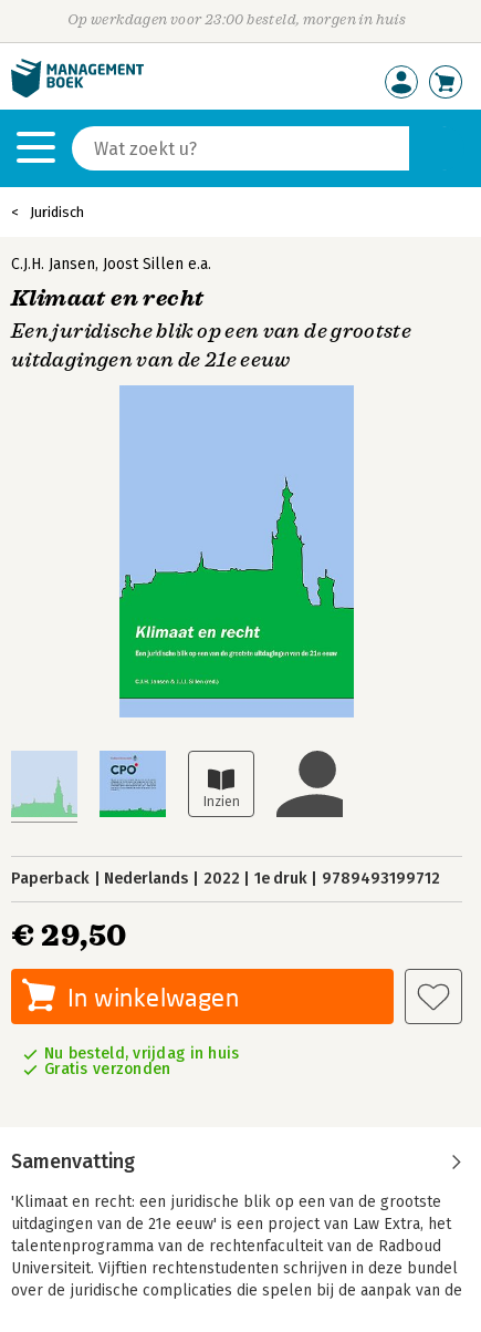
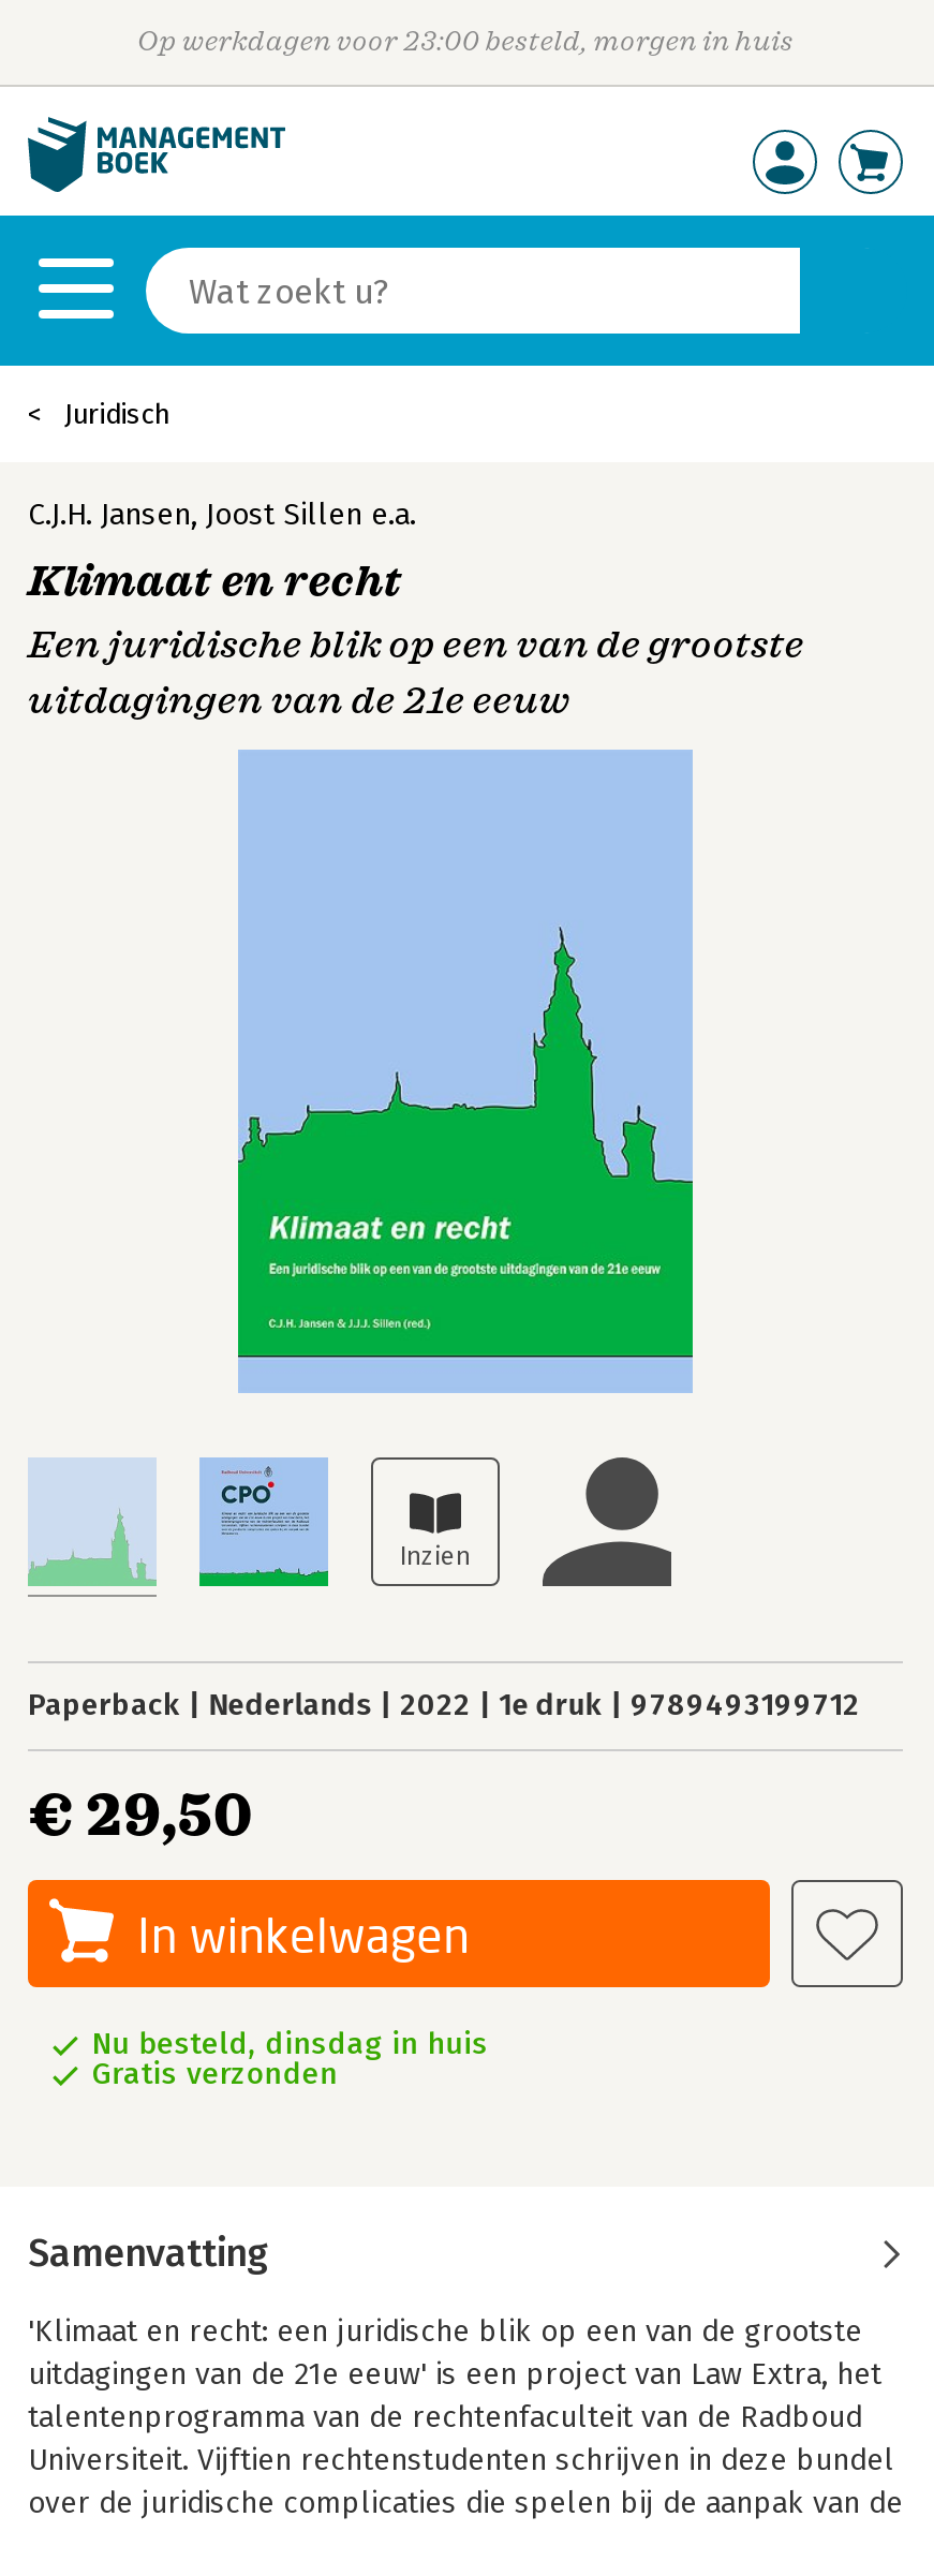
- Nu besteld, vrijdag in huis
+ Nu besteld, dinsdag in huis
